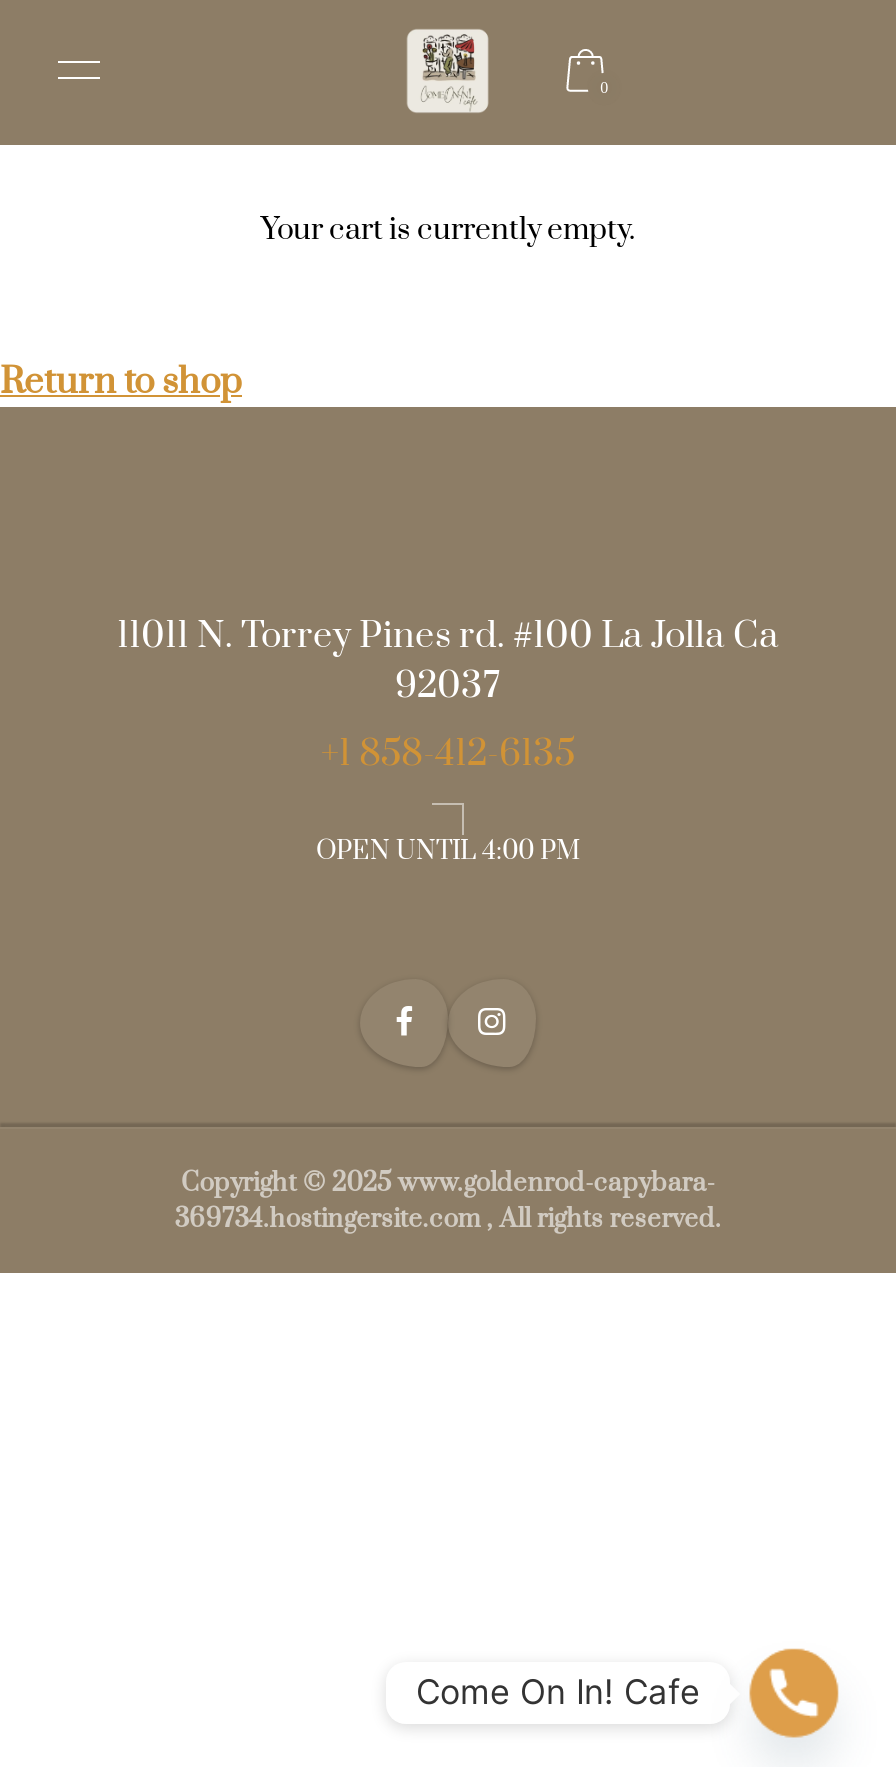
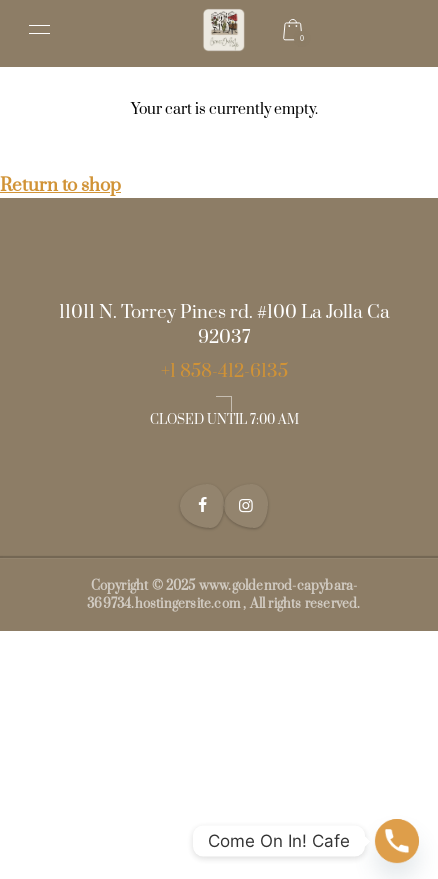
- OPEN UNTIL 4:00 PM
+ CLOSED UNTIL 7:00 AM
